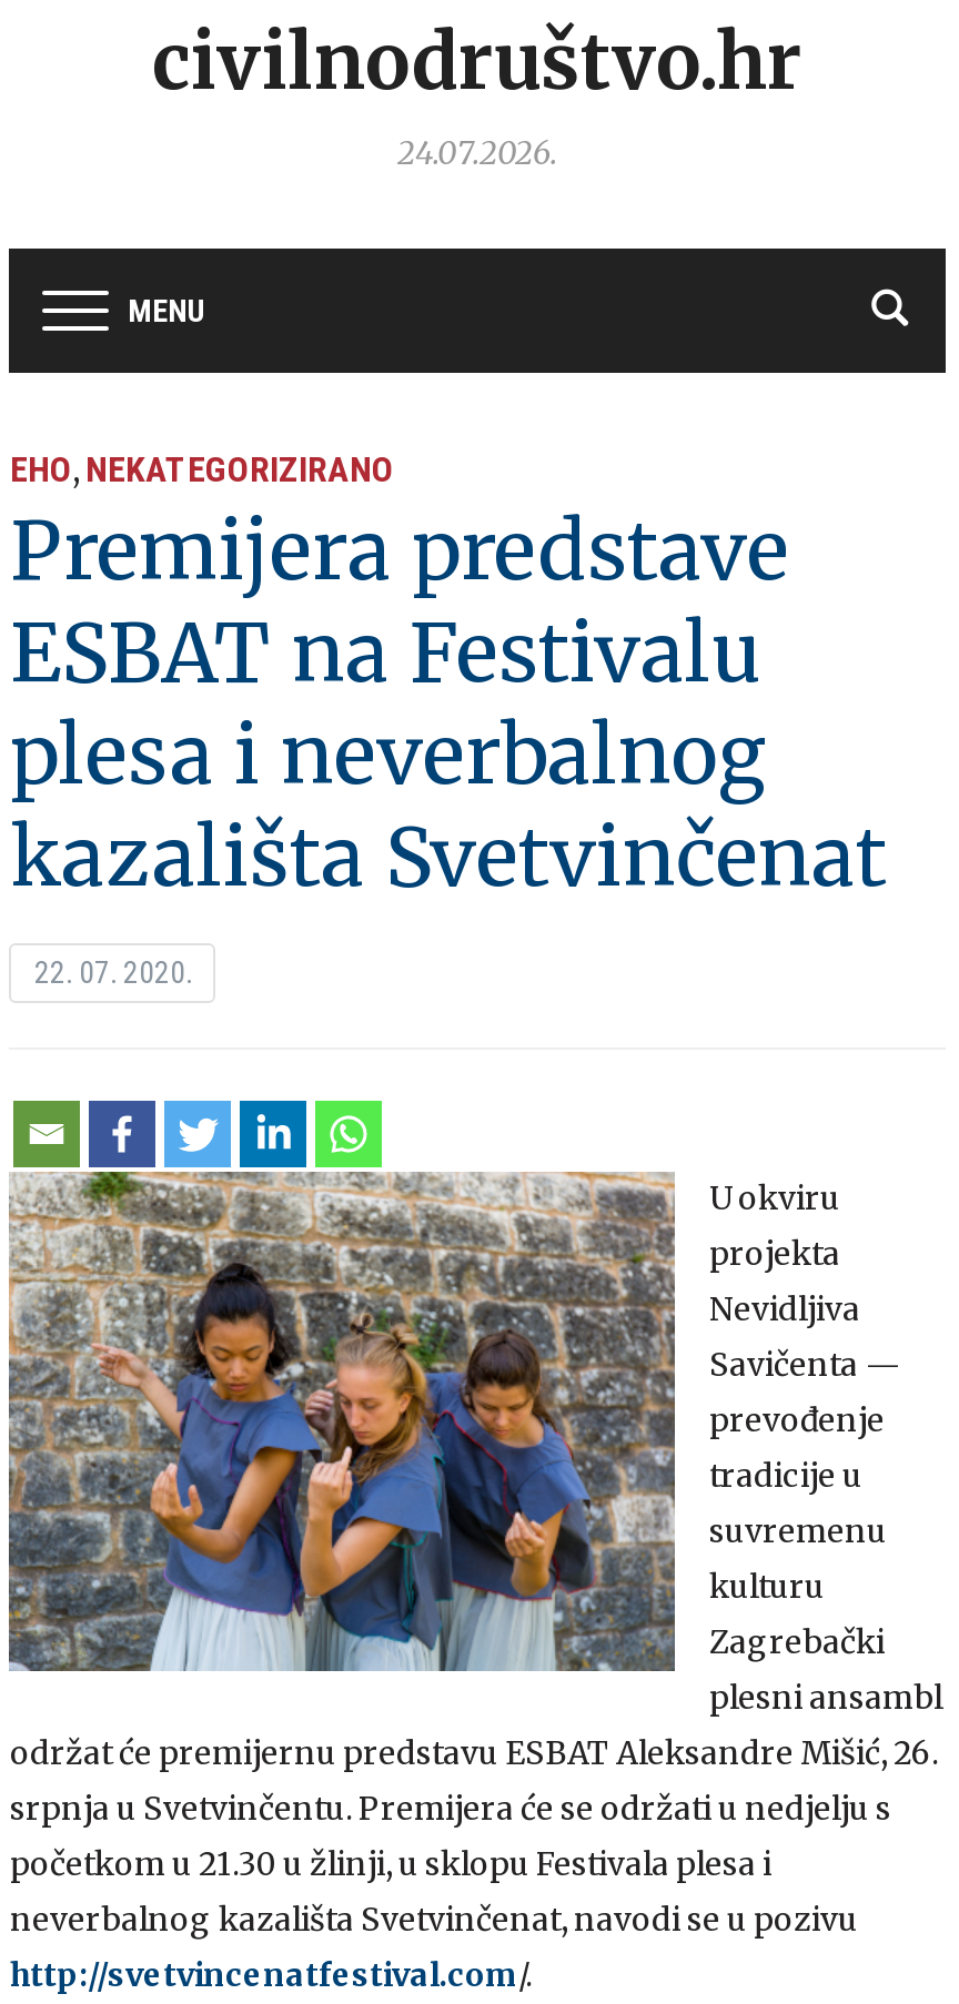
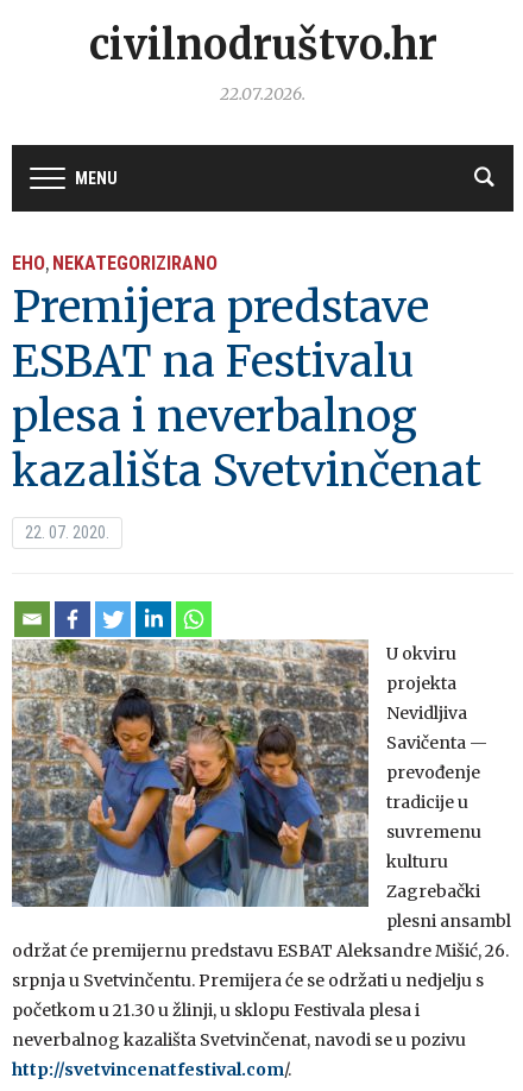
- 24.07.2026.
+ 22.07.2026.
